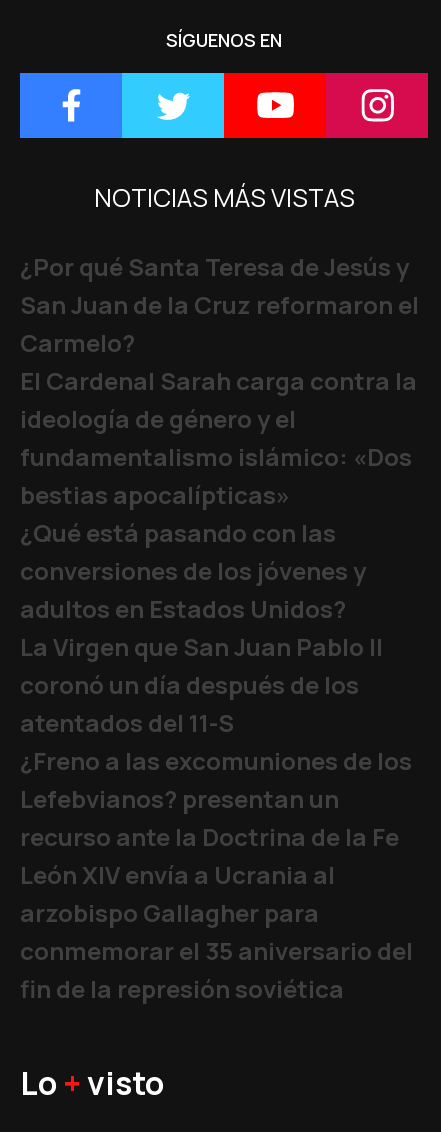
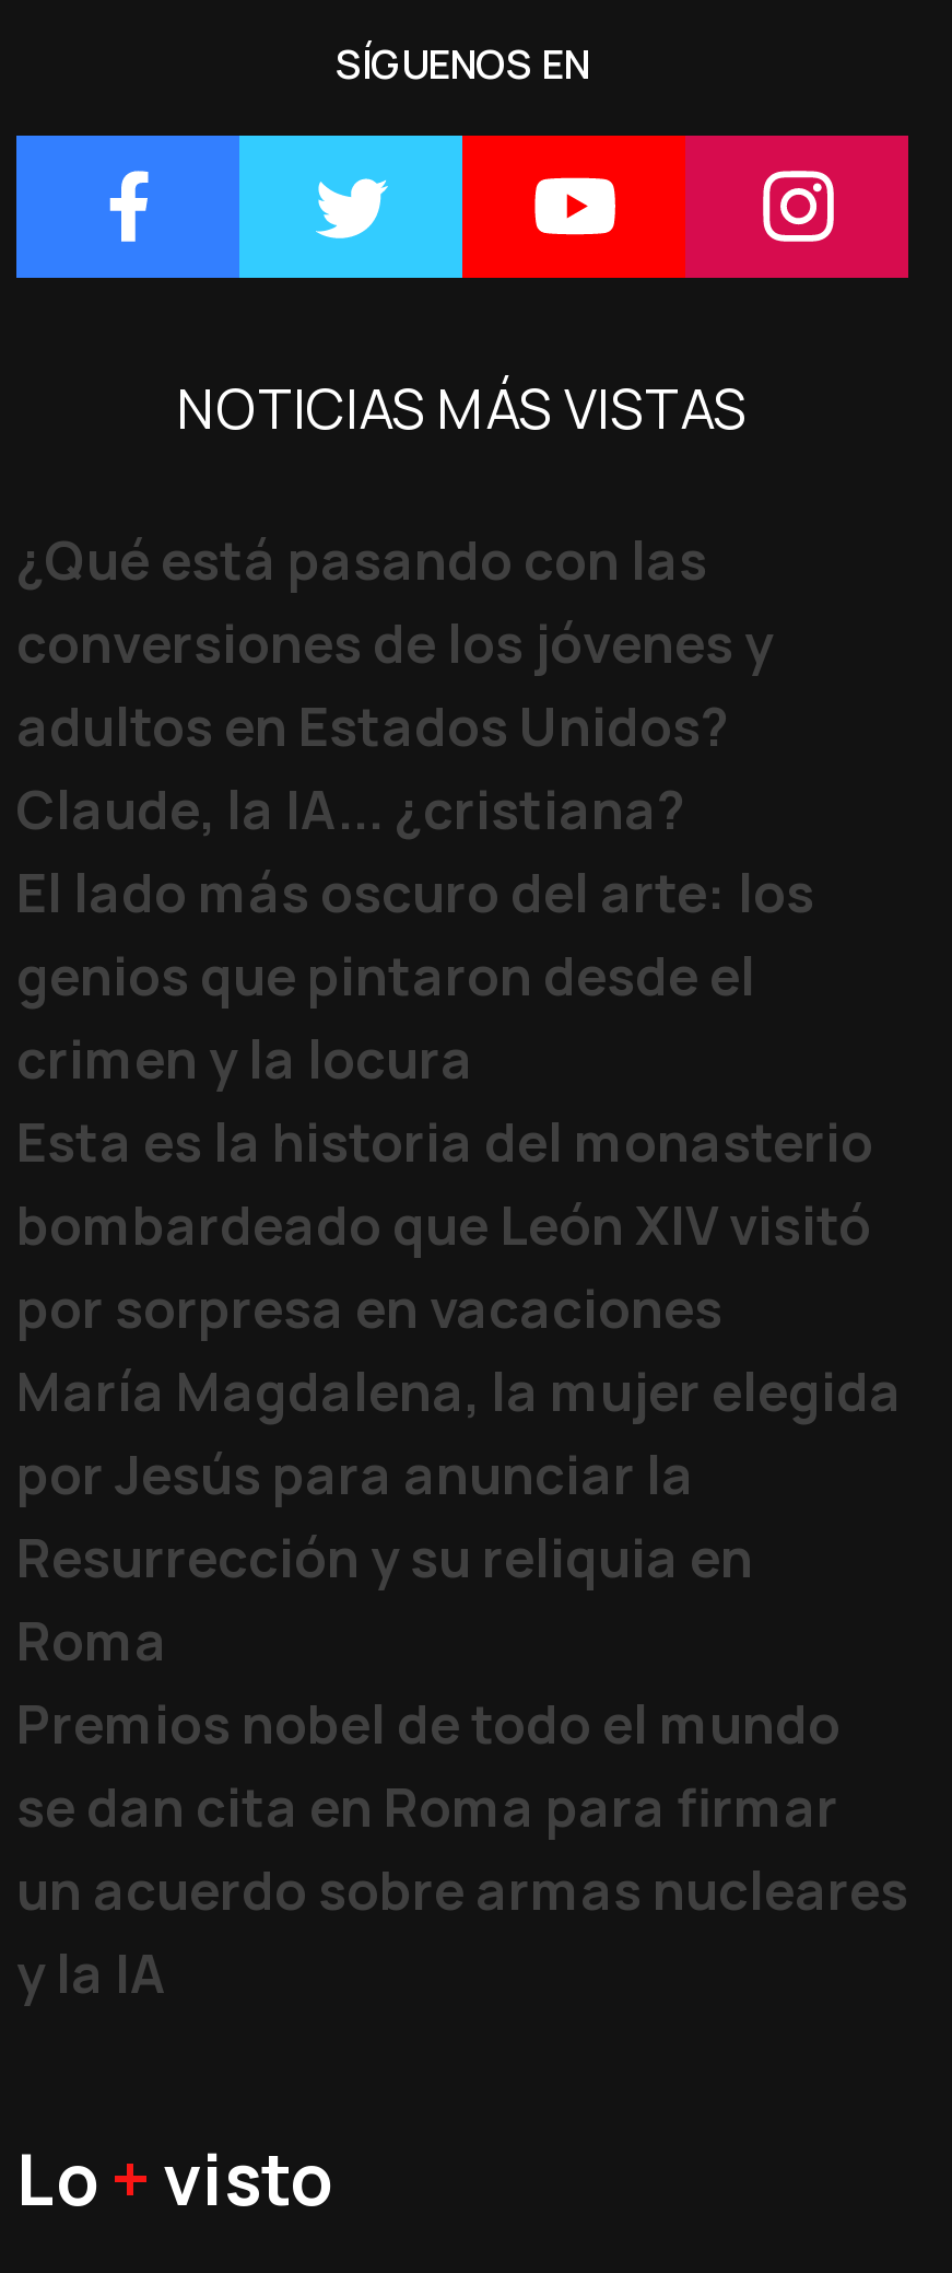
- ¿Por qué Santa Teresa de Jesús y
- San Juan de la Cruz reformaron el
- Carmelo?
- El Cardenal Sarah carga contra la
- ideología de género y el
- fundamentalismo islámico: «Dos
- bestias apocalípticas»

moved up: ¿Qué está pasando con las | conversiones de los jóvenes y | adultos en Estados Unidos?

- La Virgen que San Juan Pablo II
- coronó un día después de los
- atentados del 11-S
- ¿Freno a las excomuniones de los
- Lefebvianos? presentan un
- recurso ante la Doctrina de la Fe
- León XIV envía a Ucrania al
- arzobispo Gallagher para
- conmemorar el 35 aniversario del
- fin de la represión soviética
+ Claude, la IA... ¿cristiana?
+ El lado más oscuro del arte: los
+ genios que pintaron desde el
+ crimen y la locura
+ Esta es la historia del monasterio
+ bombardeado que León XIV visitó
+ por sorpresa en vacaciones
+ María Magdalena, la mujer elegida
+ por Jesús para anunciar la
+ Resurrección y su reliquia en
+ Roma
+ Premios nobel de todo el mundo
+ se dan cita en Roma para firmar
+ un acuerdo sobre armas nucleares
+ y la IA
